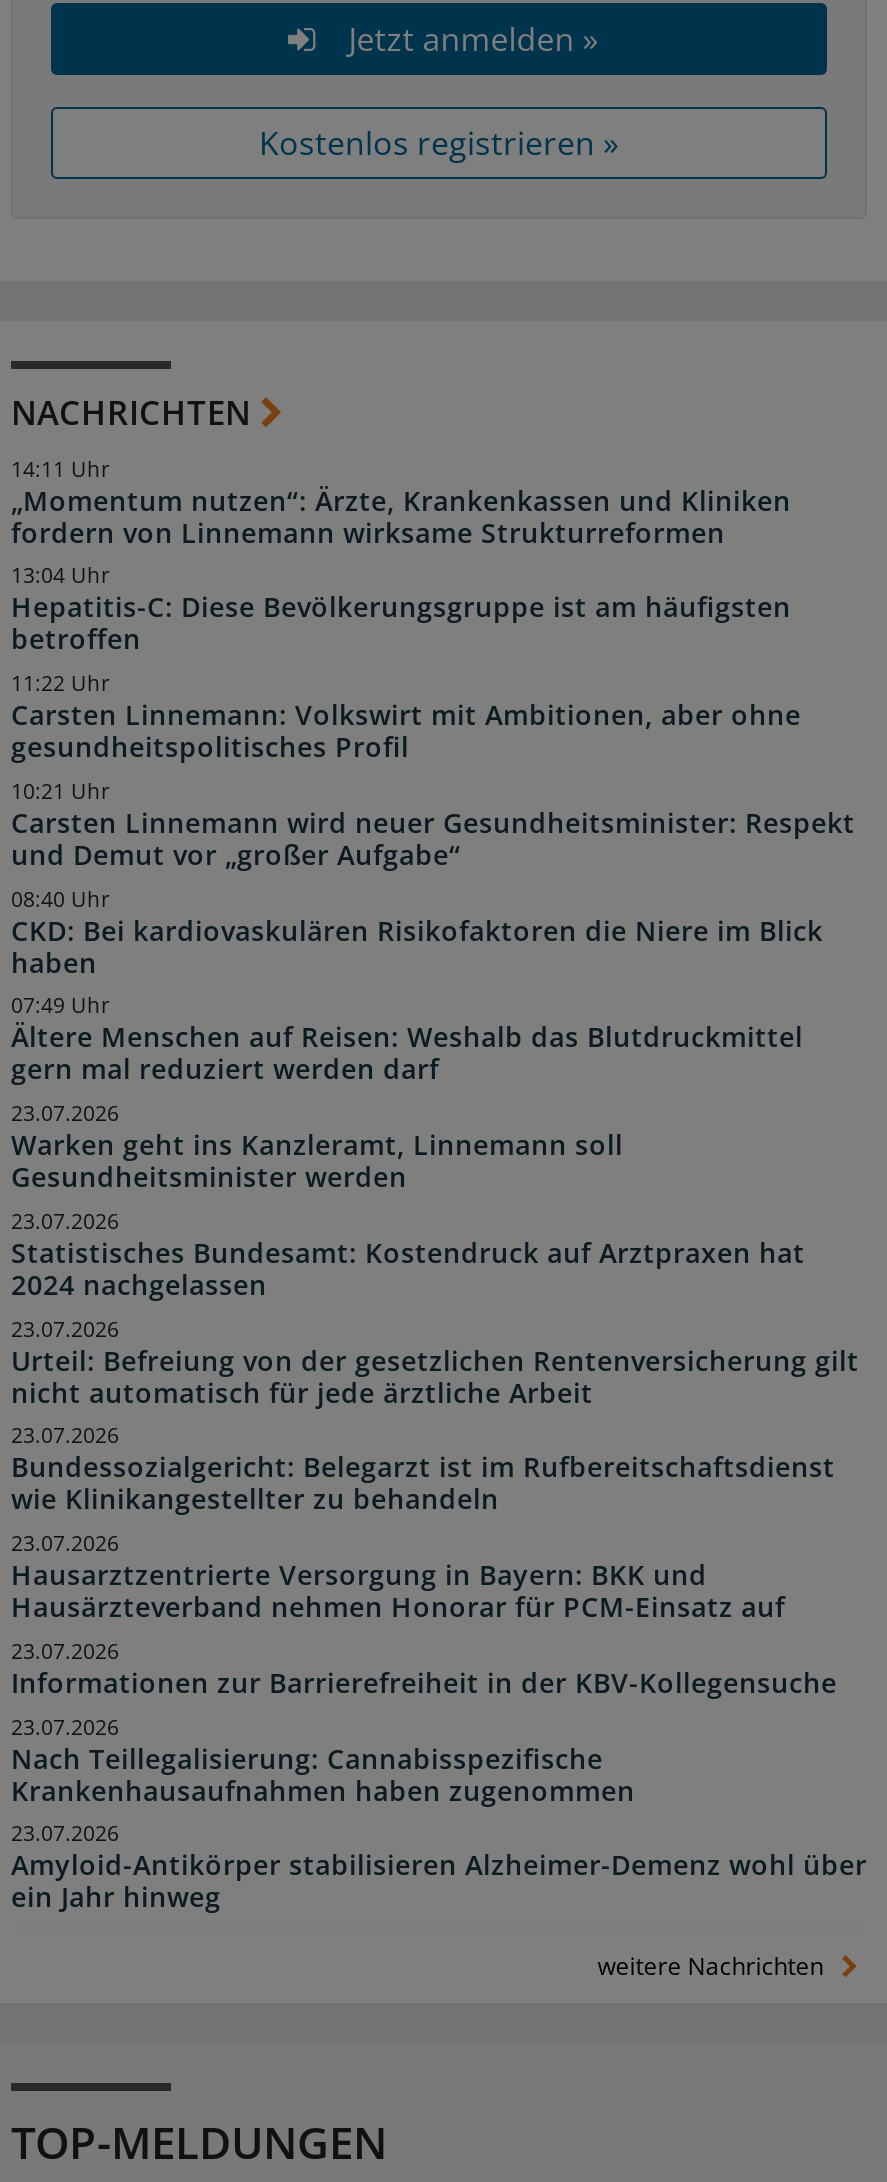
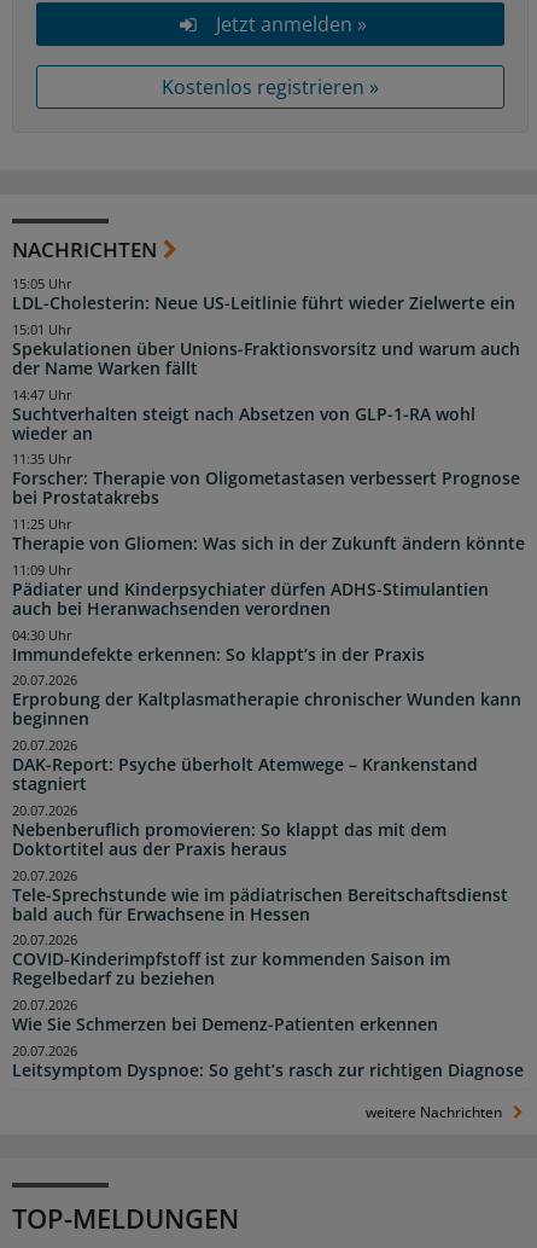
- 14:11 Uhr
+ 15:05 Uhr

- „Momentum nutzen“: Ärzte, Krankenkassen und Kliniken
- fordern von Linnemann wirksame Strukturreformen
+ LDL-Cholesterin: Neue US-Leitlinie führt wieder Zielwerte ein

- 13:04 Uhr
+ 15:01 Uhr

- Hepatitis-C: Diese Bevölkerungsgruppe ist am häufigsten
- betroffen
+ Spekulationen über Unions-Fraktionsvorsitz und warum auch
+ der Name Warken fällt

- 11:22 Uhr
+ 14:47 Uhr

- Carsten Linnemann: Volkswirt mit Ambitionen, aber ohne
- gesundheitspolitisches Profil
+ Suchtverhalten steigt nach Absetzen von GLP-1-RA wohl
+ wieder an

- 10:21 Uhr
+ 11:35 Uhr

- Carsten Linnemann wird neuer Gesundheitsminister: Respekt
- und Demut vor „großer Aufgabe“
+ Forscher: Therapie von Oligometastasen verbessert Prognose
+ bei Prostatakrebs

- 08:40 Uhr
+ 11:25 Uhr

- CKD: Bei kardiovaskulären Risikofaktoren die Niere im Blick
- haben
+ Therapie von Gliomen: Was sich in der Zukunft ändern könnte

- 07:49 Uhr
+ 11:09 Uhr

- Ältere Menschen auf Reisen: Weshalb das Blutdruckmittel
- gern mal reduziert werden darf
+ Pädiater und Kinderpsychiater dürfen ADHS-Stimulantien
+ auch bei Heranwachsenden verordnen

- 23.07.2026
+ 04:30 Uhr

- Warken geht ins Kanzleramt, Linnemann soll
- Gesundheitsminister werden
+ Immundefekte erkennen: So klappt’s in der Praxis

- 23.07.2026
+ 20.07.2026

- Statistisches Bundesamt: Kostendruck auf Arztpraxen hat
- 2024 nachgelassen
+ Erprobung der Kaltplasmatherapie chronischer Wunden kann
+ beginnen

- 23.07.2026
+ 20.07.2026

- Urteil: Befreiung von der gesetzlichen Rentenversicherung gilt
- nicht automatisch für jede ärztliche Arbeit
+ DAK-Report: Psyche überholt Atemwege – Krankenstand
+ stagniert

- 23.07.2026
+ 20.07.2026

- Bundessozialgericht: Belegarzt ist im Rufbereitschaftsdienst
- wie Klinikangestellter zu behandeln
+ Nebenberuflich promovieren: So klappt das mit dem
+ Doktortitel aus der Praxis heraus

- 23.07.2026
+ 20.07.2026

- Hausarztzentrierte Versorgung in Bayern: BKK und
- Hausärzteverband nehmen Honorar für PCM-Einsatz auf
+ Tele-Sprechstunde wie im pädiatrischen Bereitschaftsdienst
+ bald auch für Erwachsene in Hessen

- 23.07.2026
+ 20.07.2026

- Informationen zur Barrierefreiheit in der KBV-Kollegensuche
+ COVID-Kinderimpfstoff ist zur kommenden Saison im
+ Regelbedarf zu beziehen

- 23.07.2026
+ 20.07.2026

- Nach Teillegalisierung: Cannabisspezifische
- Krankenhausaufnahmen haben zugenommen
+ Wie Sie Schmerzen bei Demenz-Patienten erkennen

- 23.07.2026
+ 20.07.2026

- Amyloid-Antikörper stabilisieren Alzheimer-Demenz wohl über
- ein Jahr hinweg
+ Leitsymptom Dyspnoe: So geht’s rasch zur richtigen Diagnose
